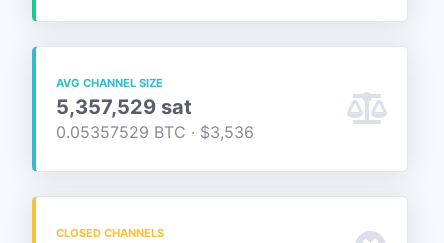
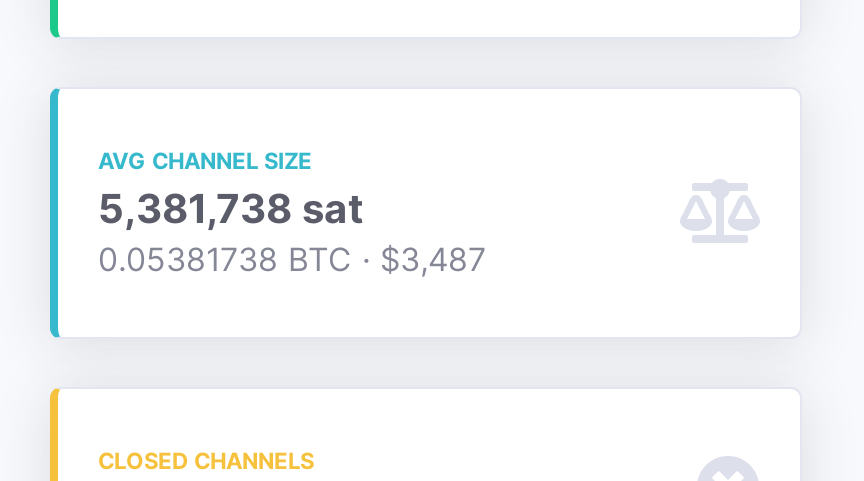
- 5,357,529 sat
+ 5,381,738 sat

- 0.05357529 BTC · $3,536
+ 0.05381738 BTC · $3,487
